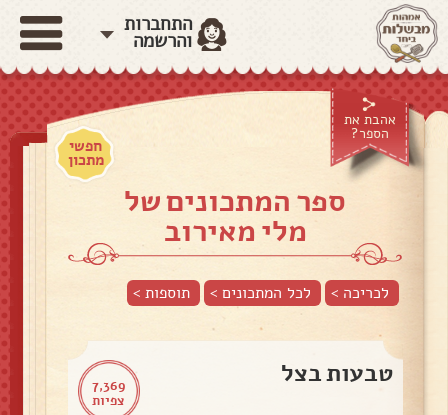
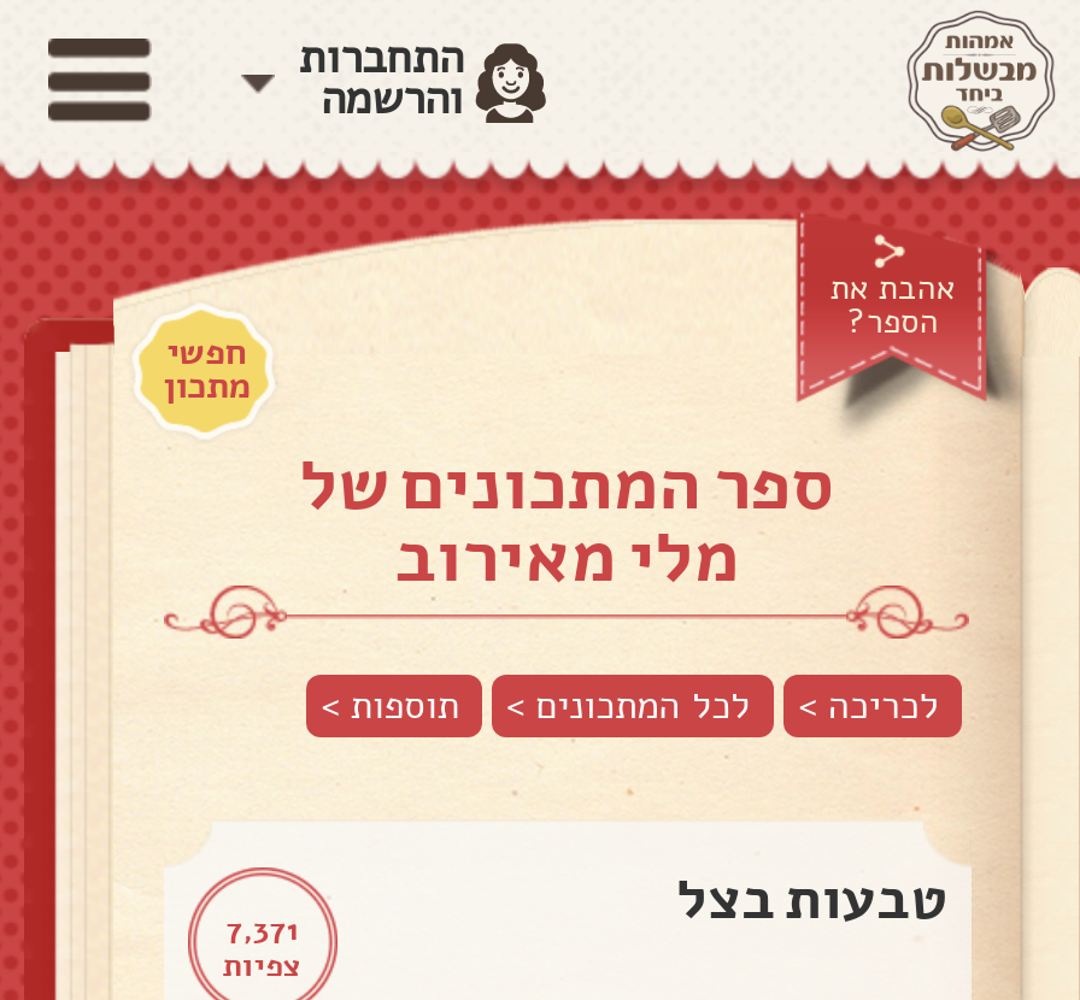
- 7,369
+ 7,371
